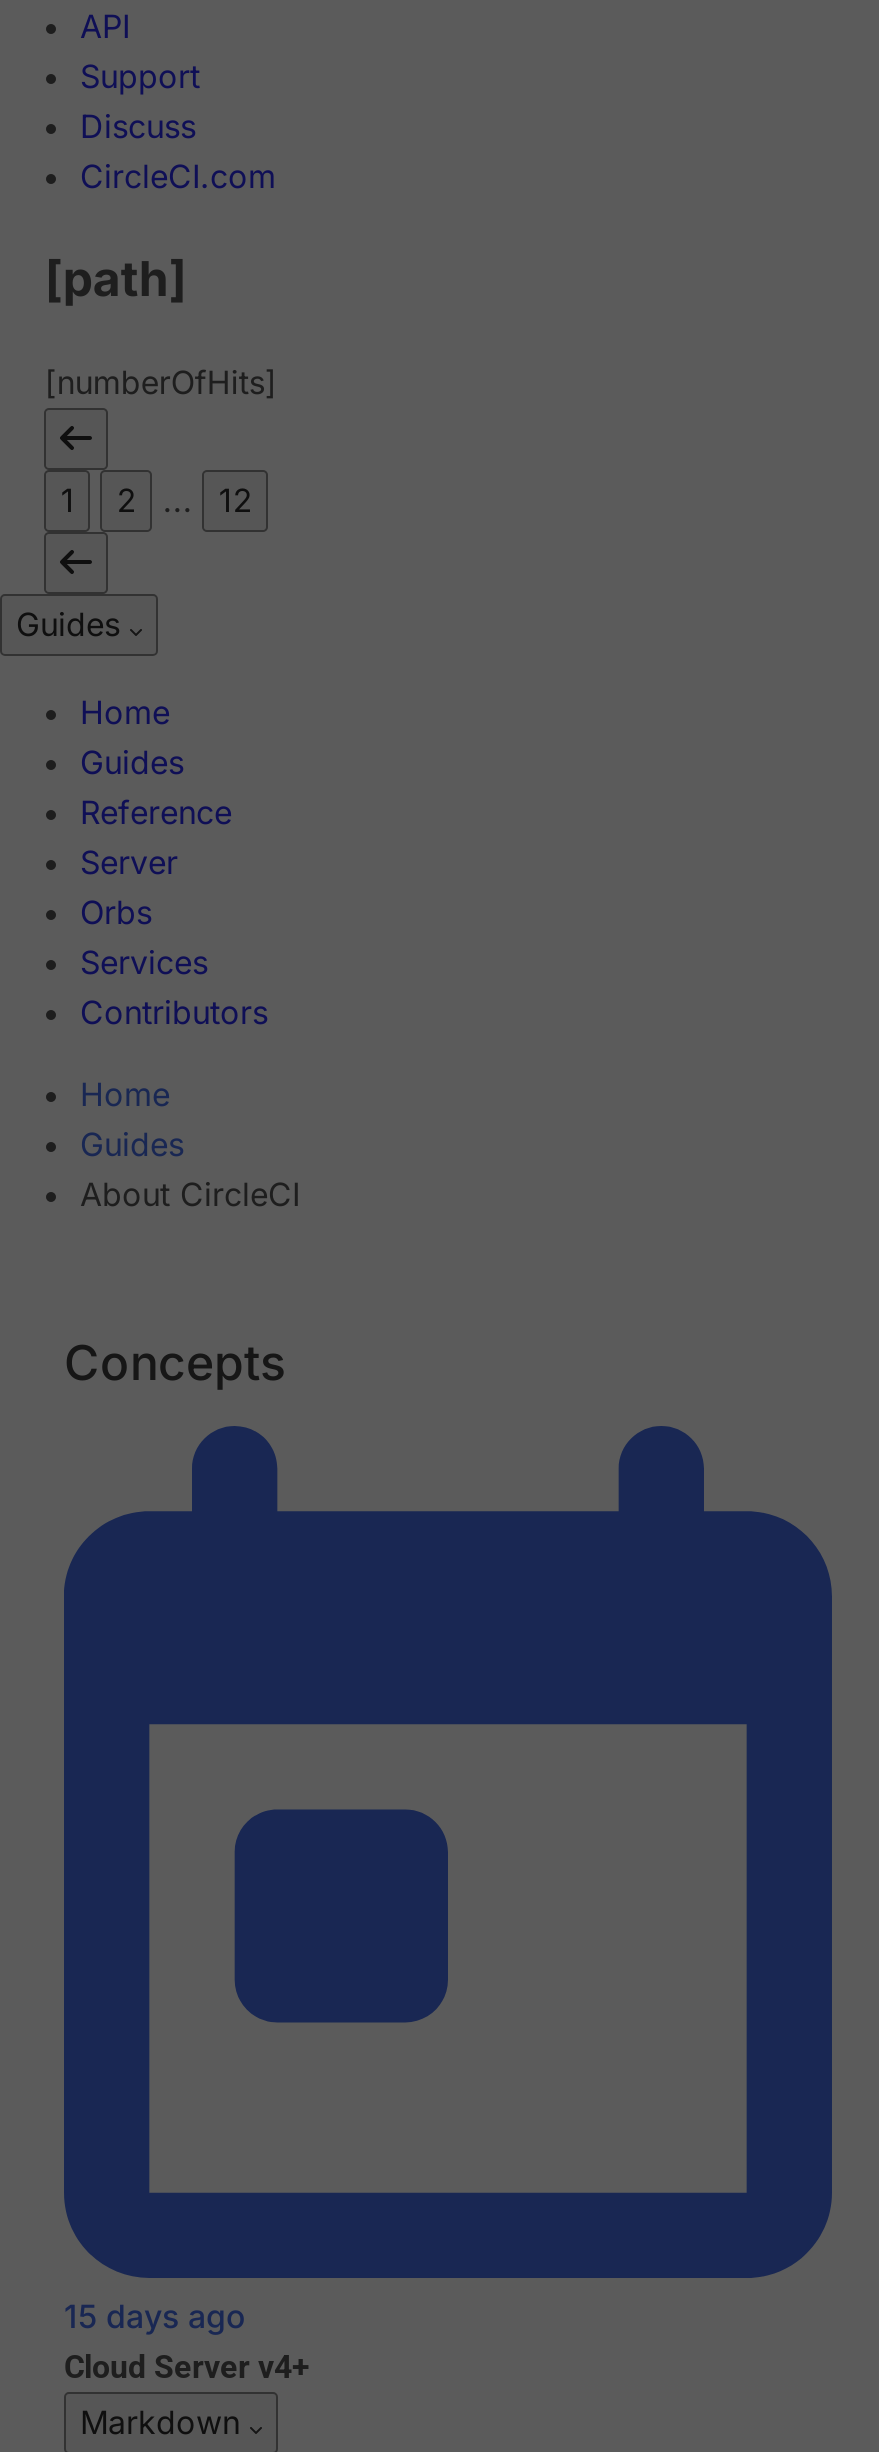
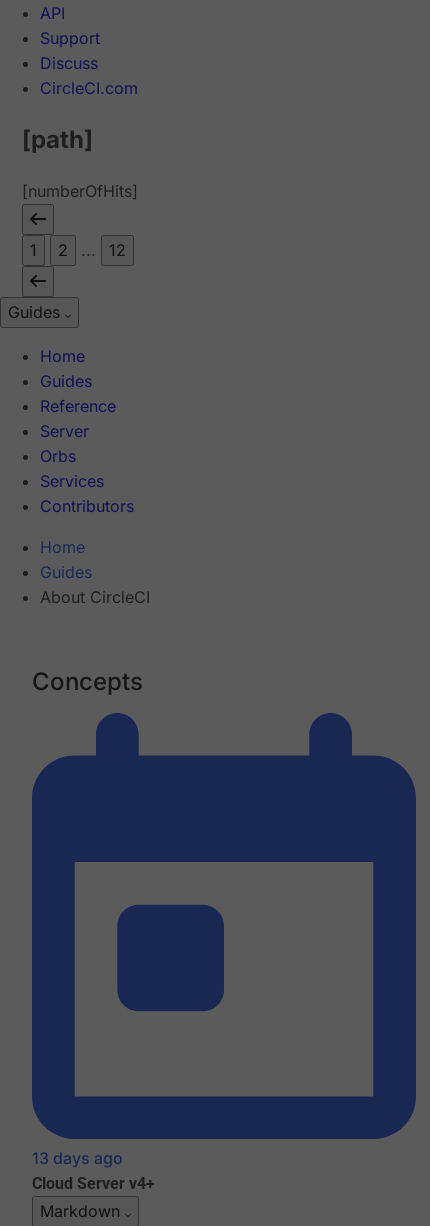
- 15 days ago
+ 13 days ago
